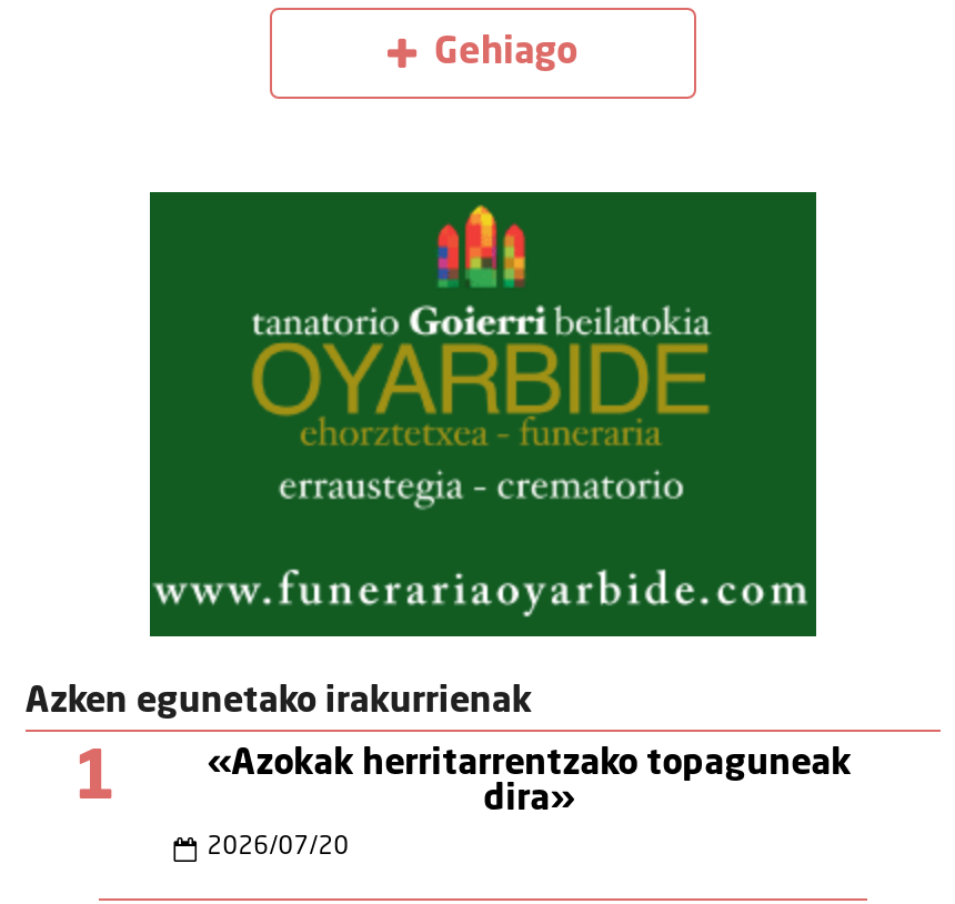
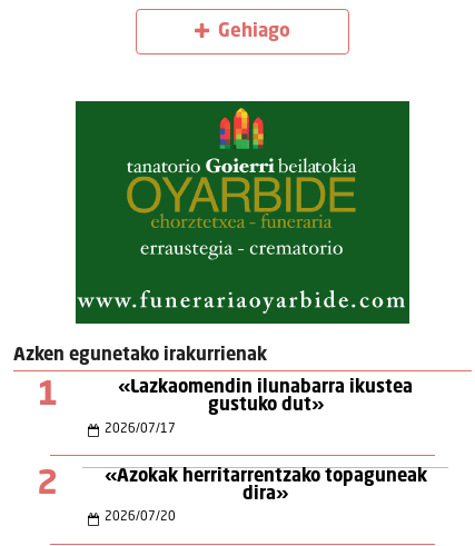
+ «Lazkaomendin ilunabarra ikustea
+ gustuko dut»
+ 2026/07/17
+ 2
